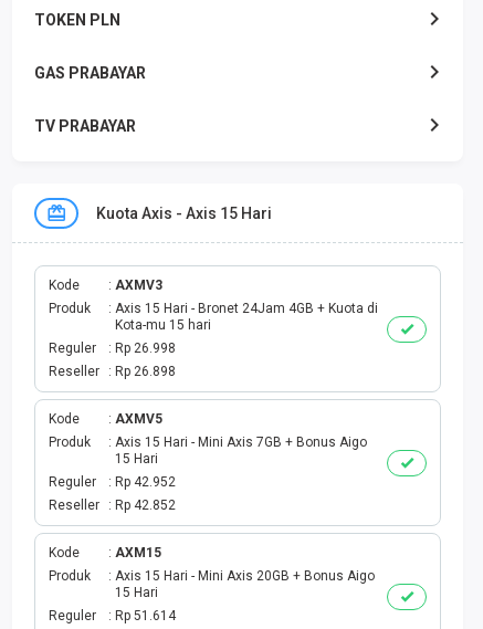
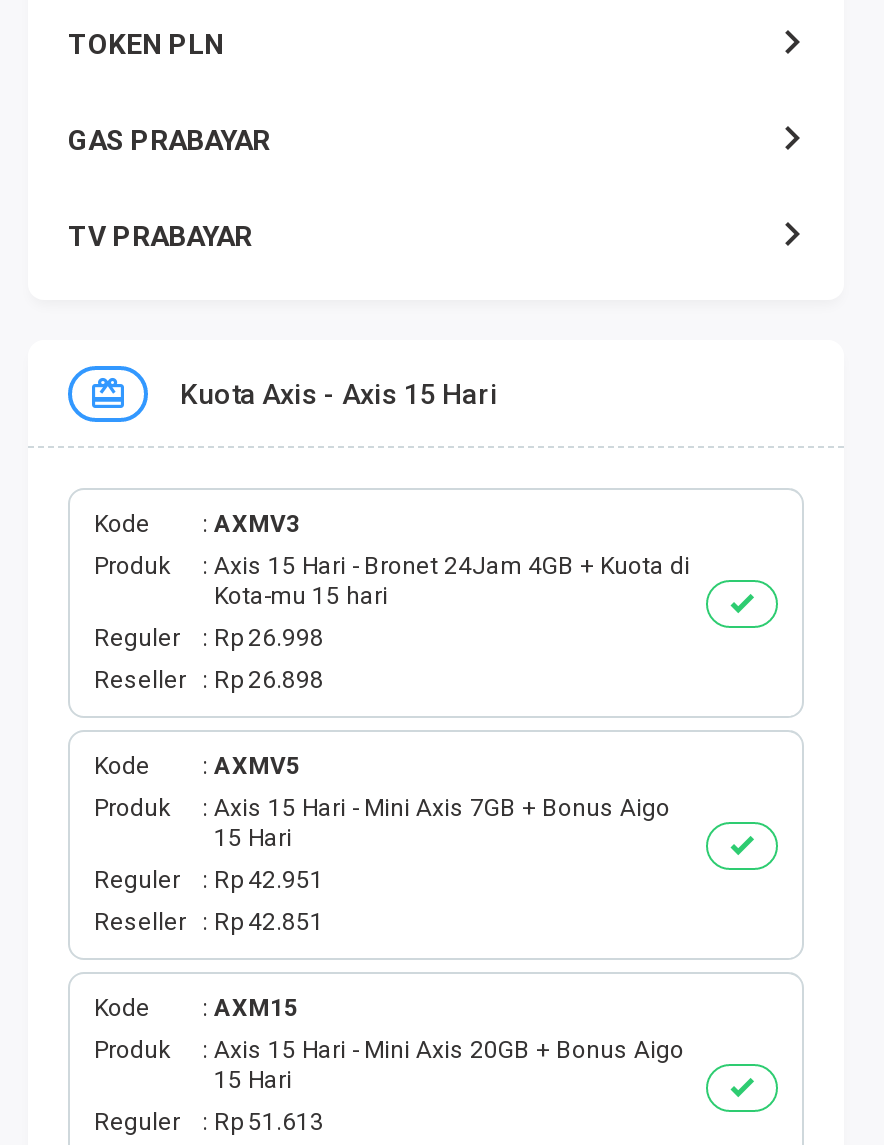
- Reguler Rp 42.952
+ Reguler Rp 42.951

- Rp 42.852
+ Rp 42.851

- Reguler Rp 51.614
+ Reguler Rp 51.613
